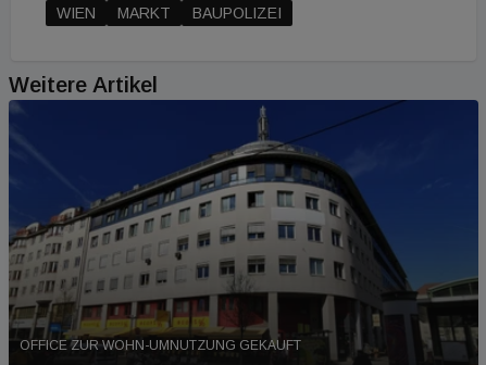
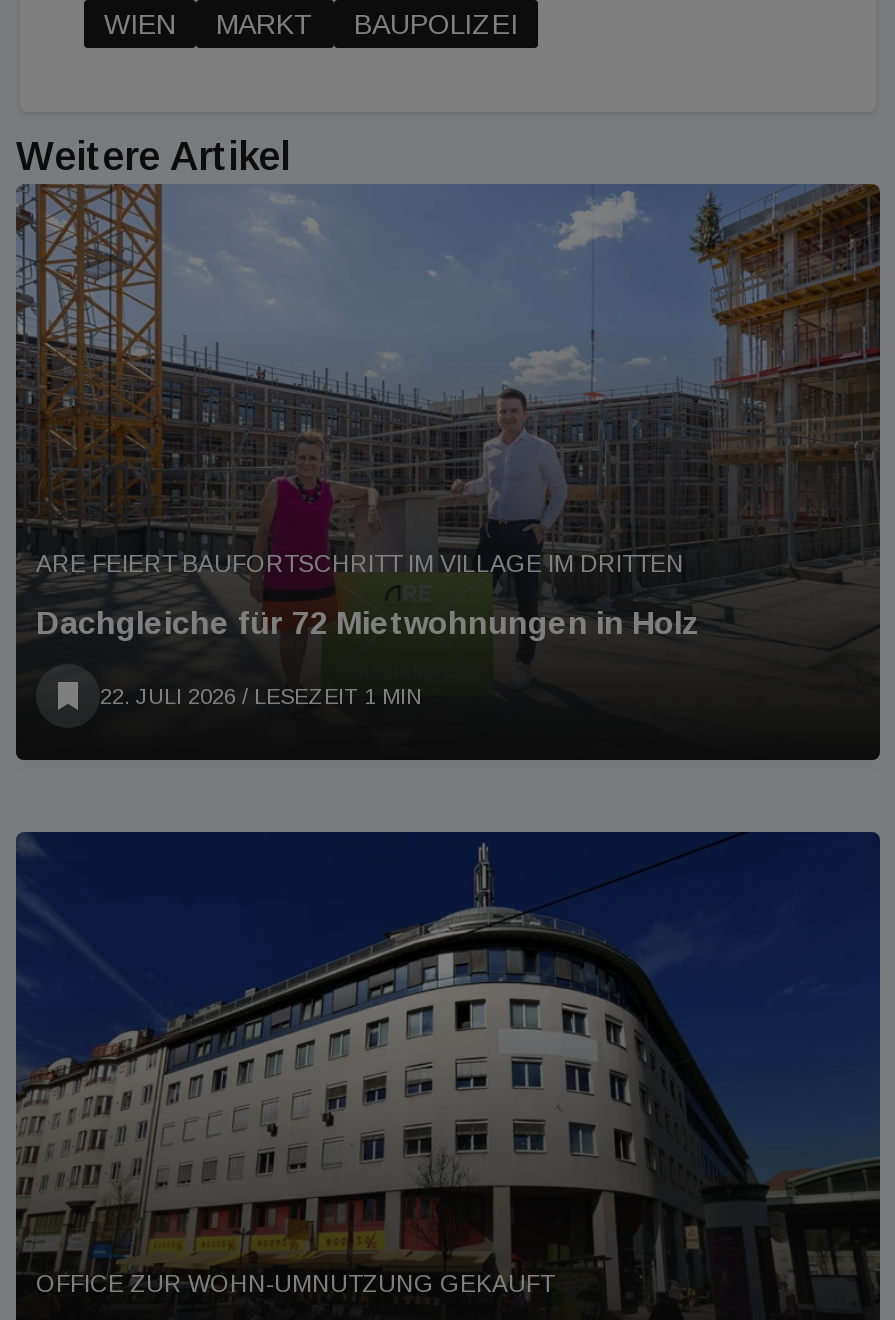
+ [image]
+ ARE FEIERT BAUFORTSCHRITT IM VILLAGE IM DRITTEN
+ Dachgleiche für 72 Mietwohnungen in Holz
+ 22. JULI 2026 / LESEZEIT 1 MIN
